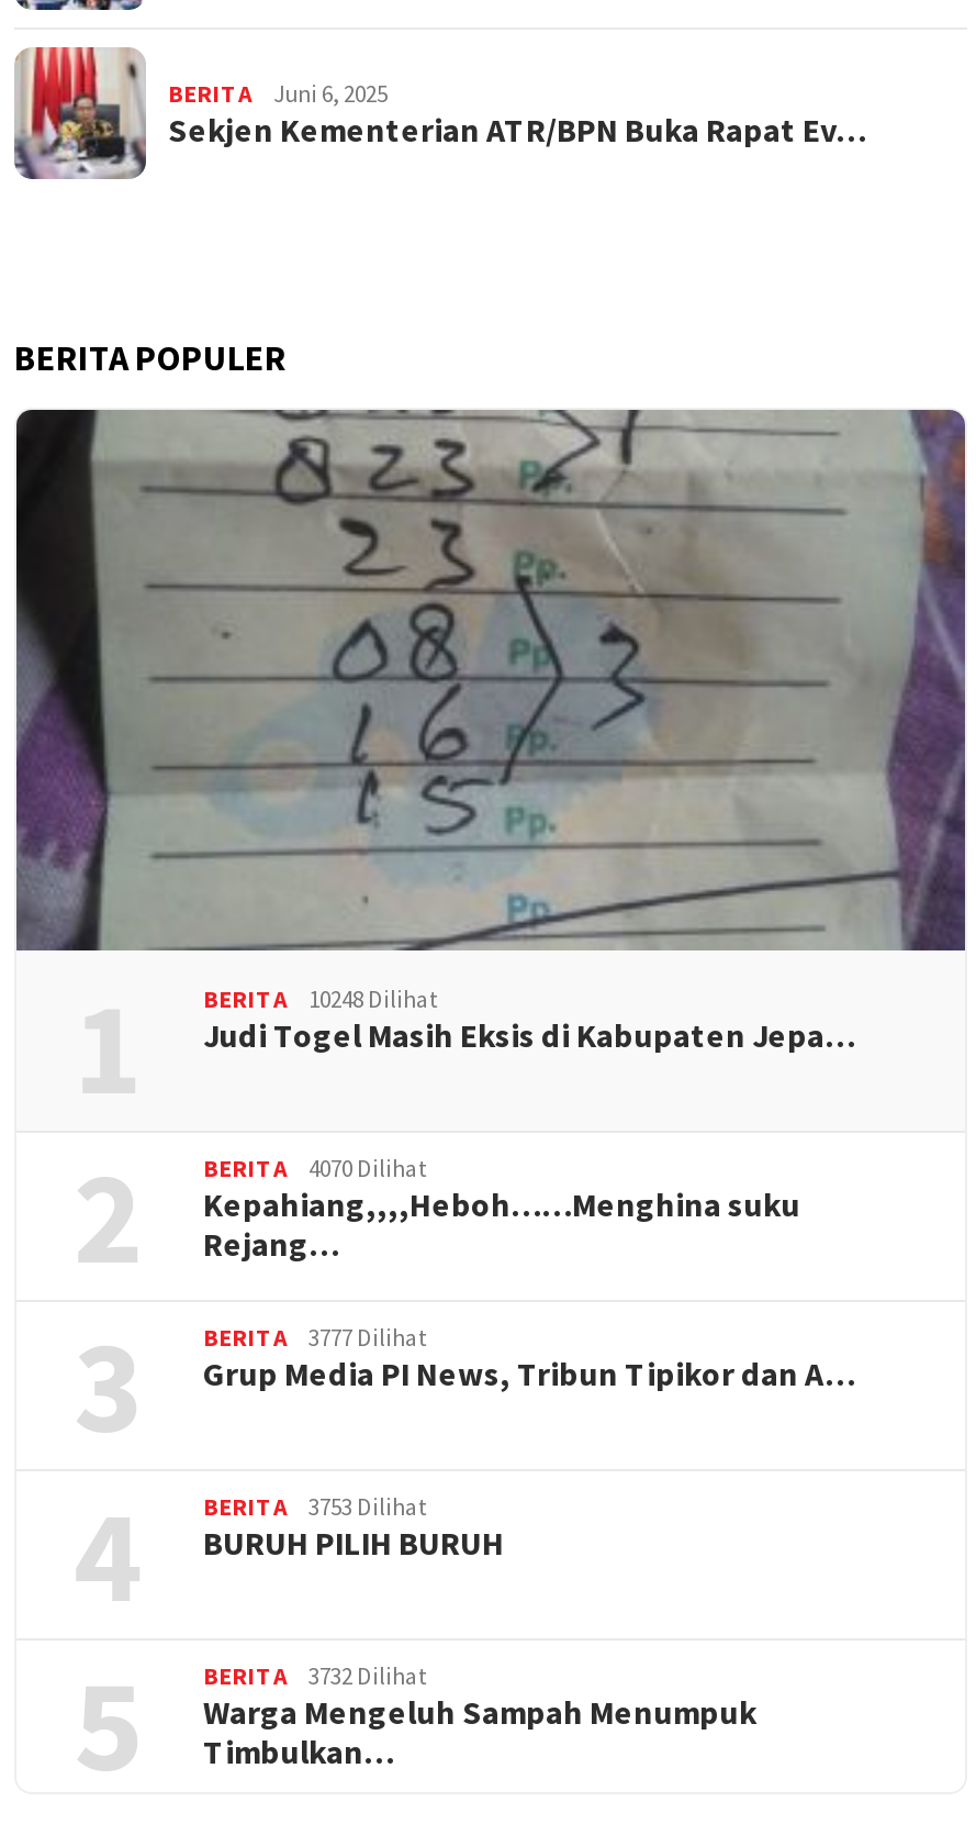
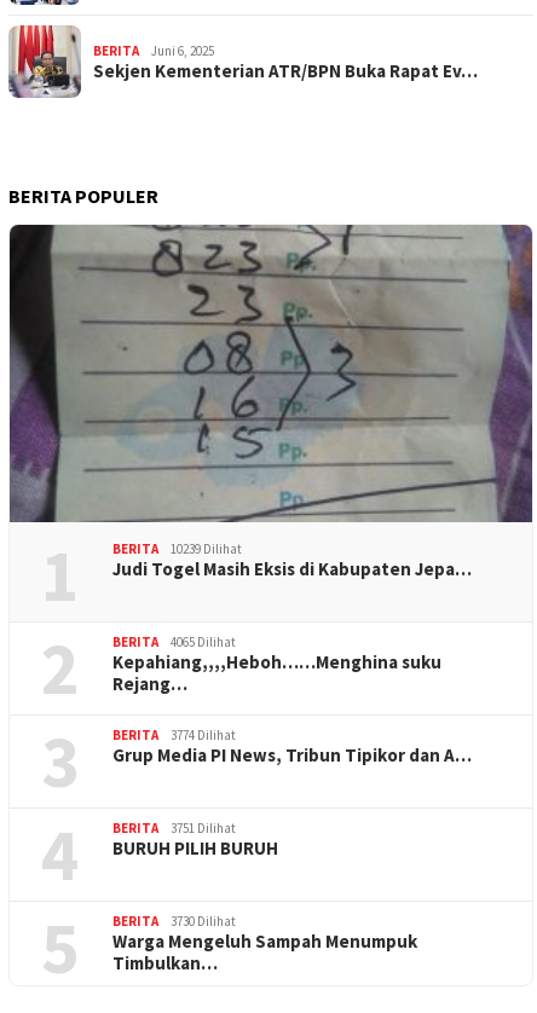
- BERITA 10248 Dilihat
+ BERITA 10239 Dilihat

- BERITA 4070 Dilihat
+ BERITA 4065 Dilihat

- BERITA 3777 Dilihat
+ BERITA 3774 Dilihat

- BERITA 3753 Dilihat
+ BERITA 3751 Dilihat

- BERITA 3732 Dilihat
+ BERITA 3730 Dilihat
